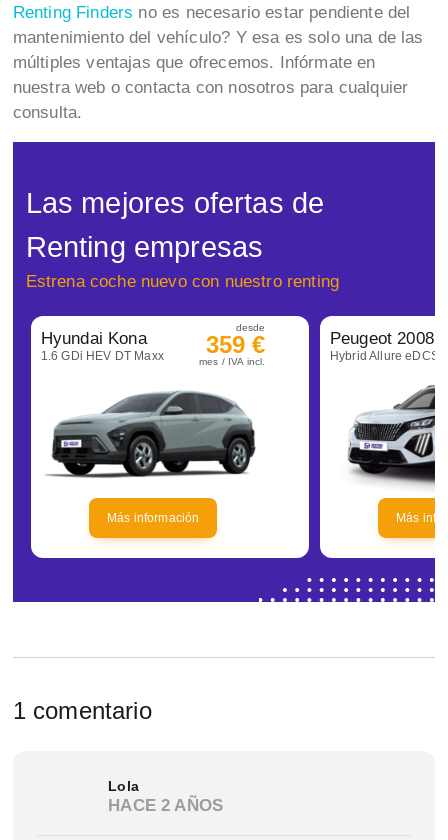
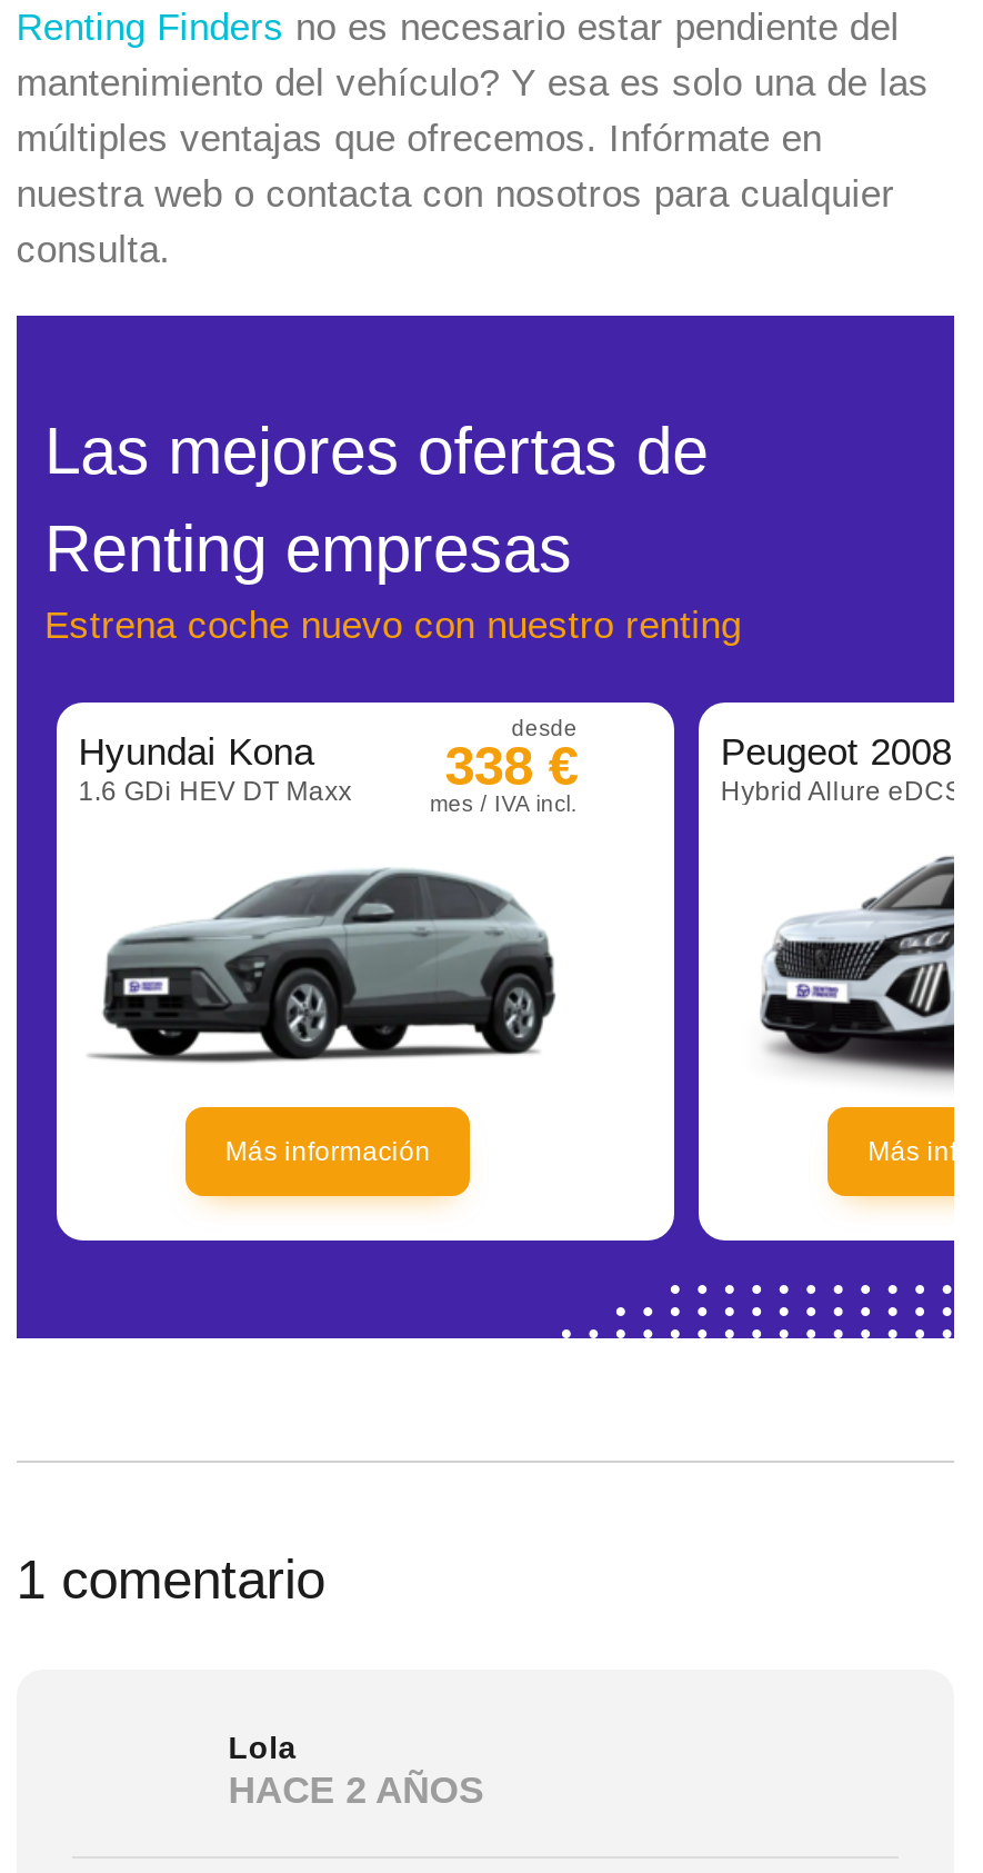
- 359 €
+ 338 €
